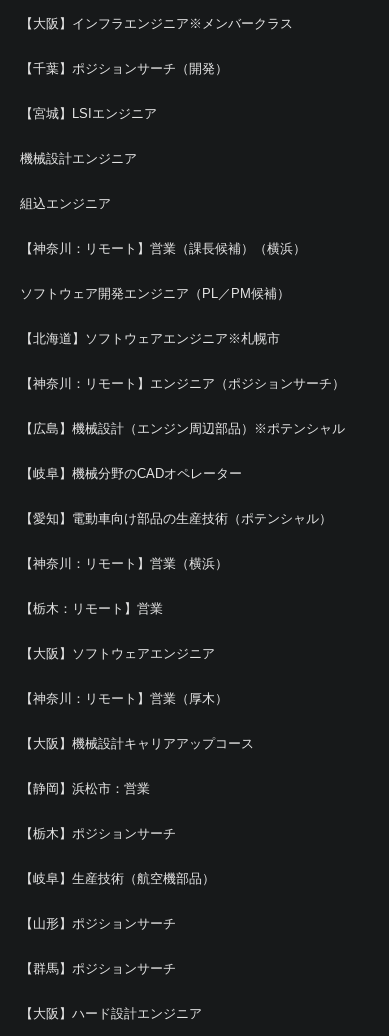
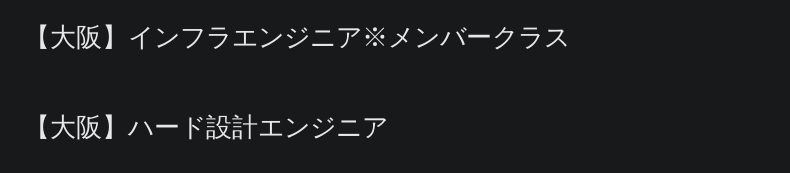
- 【千葉】ポジションサーチ（開発）
- 【宮城】LSIエンジニア
- 機械設計エンジニア
- 組込エンジニア
- 【神奈川：リモート】営業（課長候補）（横浜）
- ソフトウェア開発エンジニア（PL／PM候補）
- 【北海道】ソフトウェアエンジニア※札幌市
- 【神奈川：リモート】エンジニア（ポジションサーチ）
- 【広島】機械設計（エンジン周辺部品）※ポテンシャル
- 【岐阜】機械分野のCADオペレーター
- 【愛知】電動車向け部品の生産技術（ポテンシャル）
- 【神奈川：リモート】営業（横浜）
- 【栃木：リモート】営業
- 【大阪】ソフトウェアエンジニア
- 【神奈川：リモート】営業（厚木）
- 【大阪】機械設計キャリアアップコース
- 【静岡】浜松市：営業
- 【栃木】ポジションサーチ
- 【岐阜】生産技術（航空機部品）
- 【山形】ポジションサーチ
- 【群馬】ポジションサーチ
